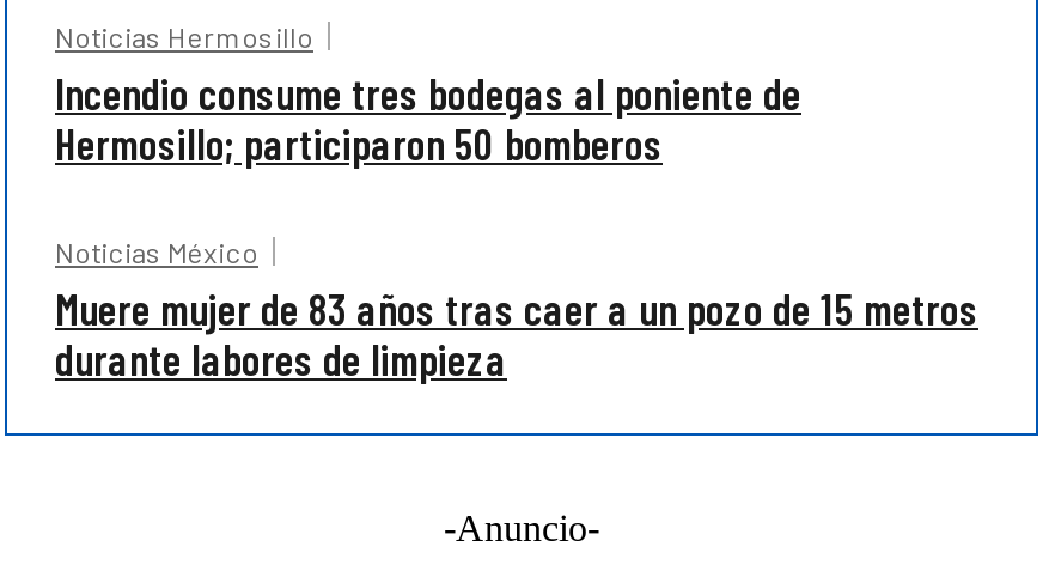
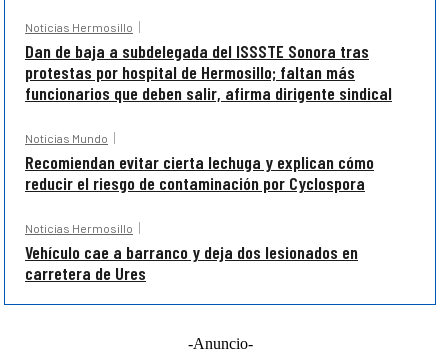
- Incendio consume tres bodegas al poniente de
- Hermosillo; participaron 50 bomberos
- Noticias México
- Muere mujer de 83 años tras caer a un pozo de 15 metros
- durante labores de limpieza
+ Dan de baja a subdelegada del ISSSTE Sonora tras
+ protestas por hospital de Hermosillo; faltan más
+ funcionarios que deben salir, afirma dirigente sindical
+ Noticias Mundo
+ Recomiendan evitar cierta lechuga y explican cómo
+ reducir el riesgo de contaminación por Cyclospora
+ Noticias Hermosillo
+ Vehículo cae a barranco y deja dos lesionados en
+ carretera de Ures
